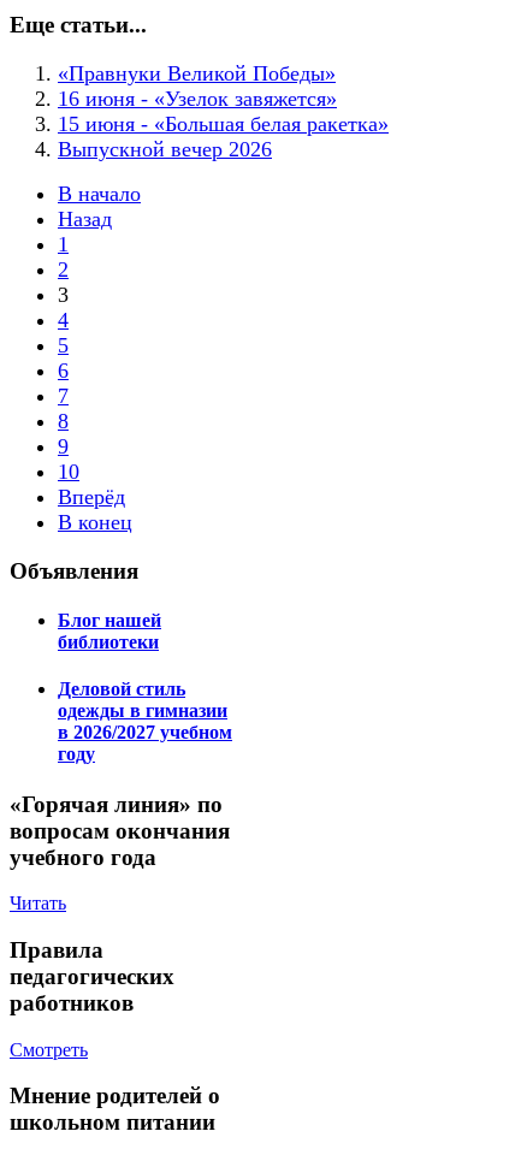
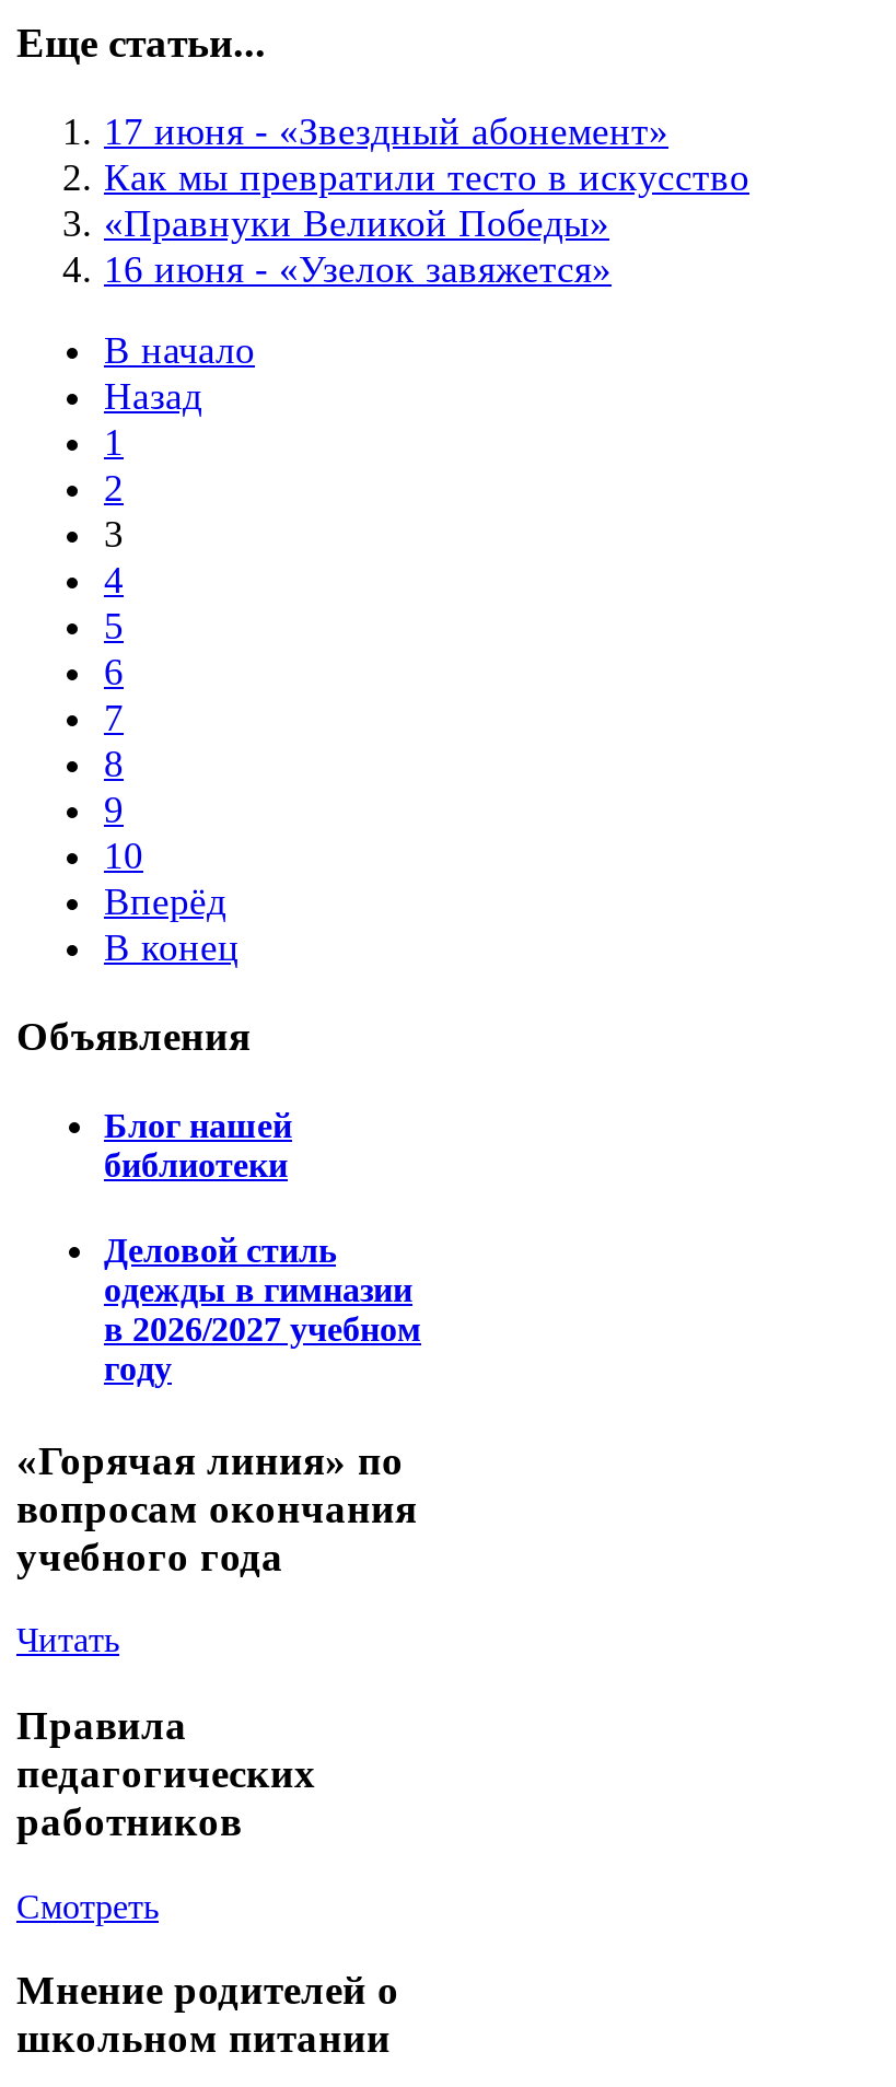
+ 17 июня - «Звездный абонемент»
+ Как мы превратили тесто в искусство

moved down: «Правнуки Великой Победы» | 16 июня - «Узелок завяжется»

- 15 июня - «Большая белая ракетка»
- Выпускной вечер 2026
